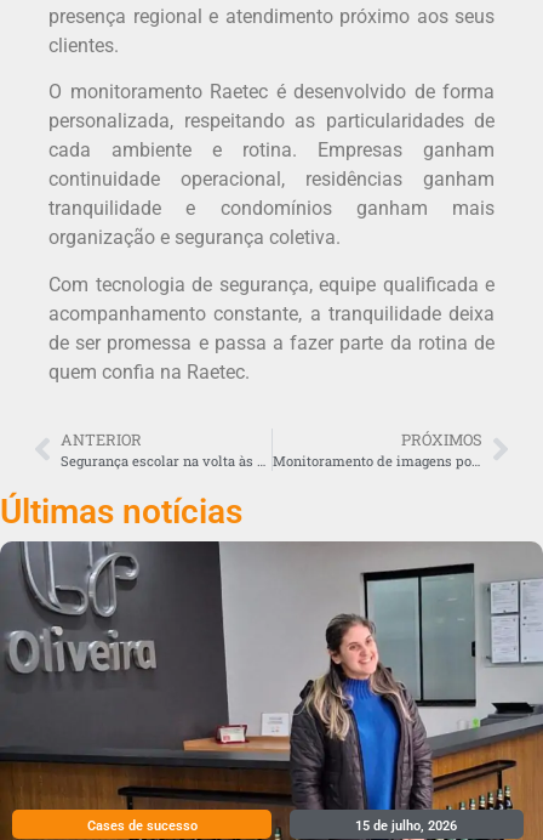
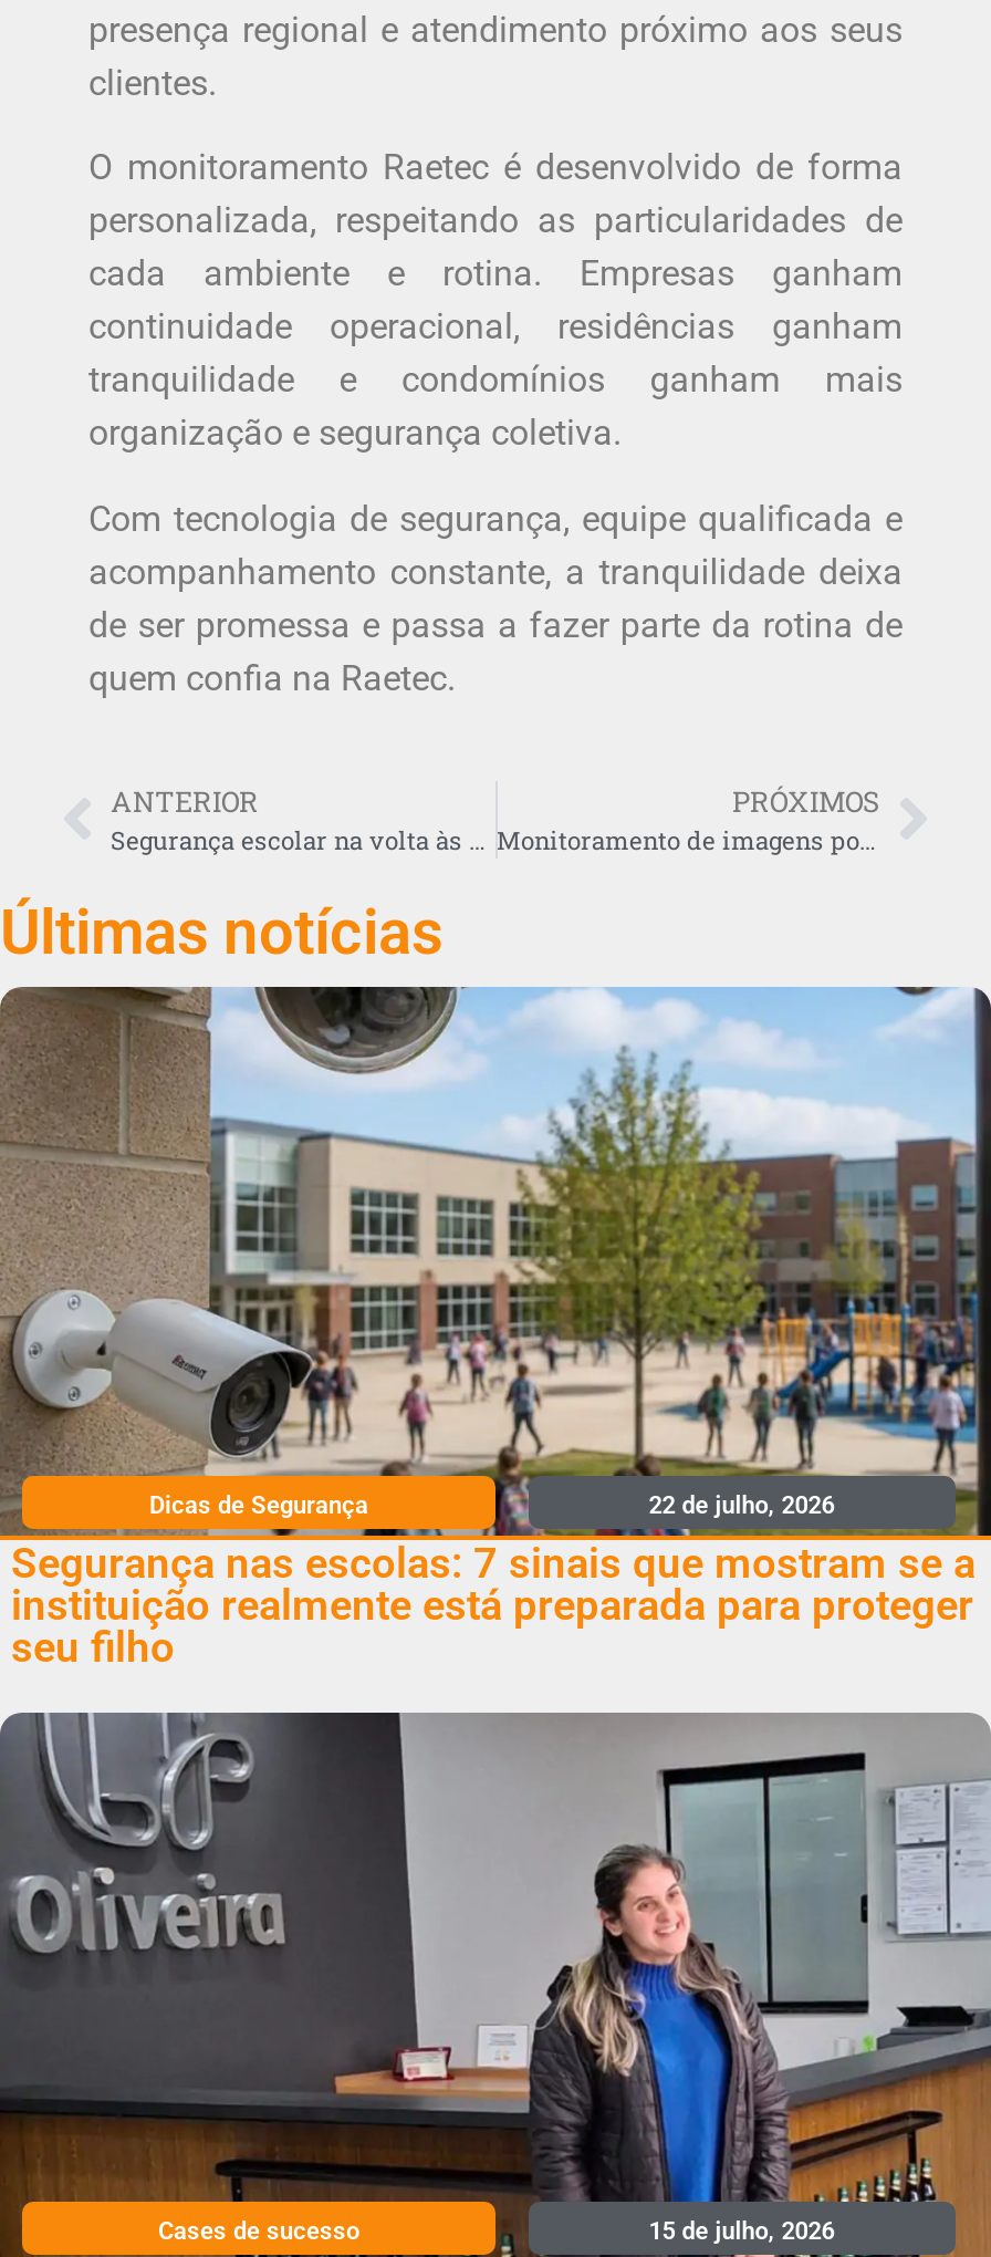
+ [image]
+ Dicas de Segurança
+ 22 de julho, 2026
+ Segurança nas escolas: 7 sinais que mostram se a
+ instituição realmente está preparada para proteger
+ seu filho
